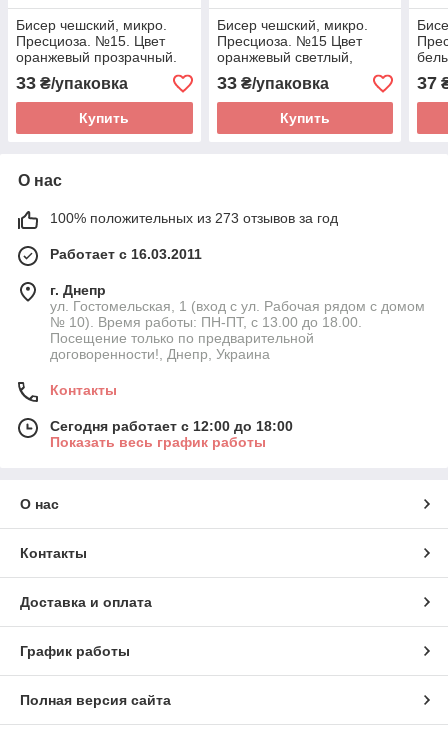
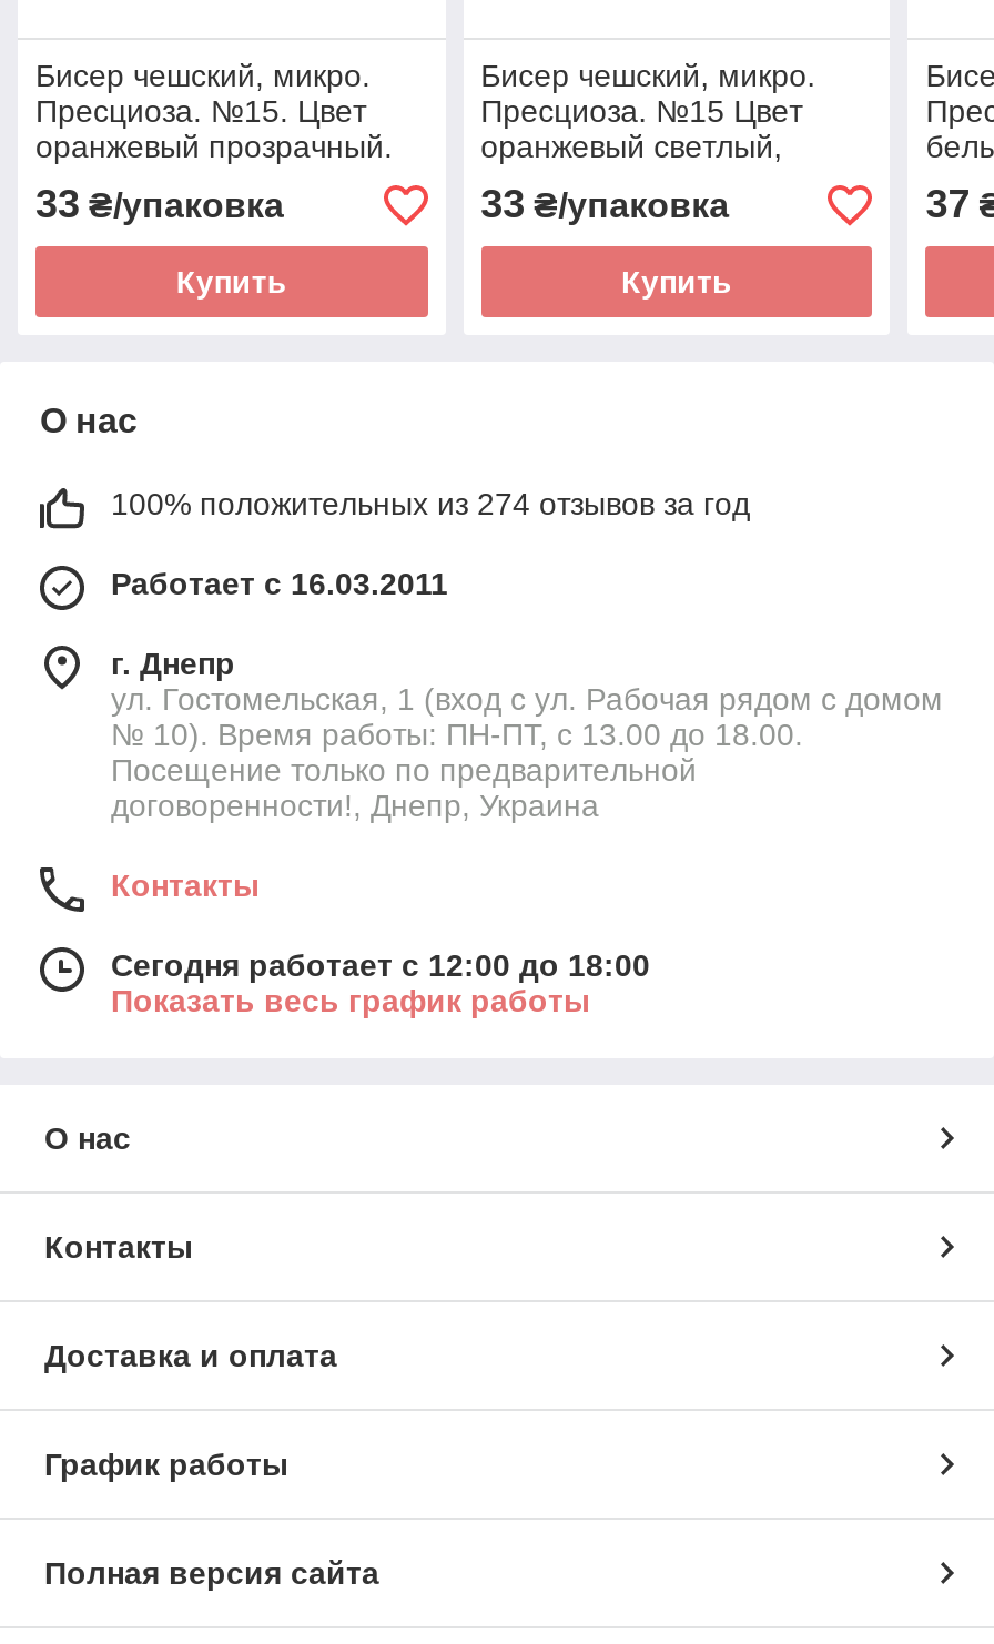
- 100% положительных из 273 отзывов за год
+ 100% положительных из 274 отзывов за год
